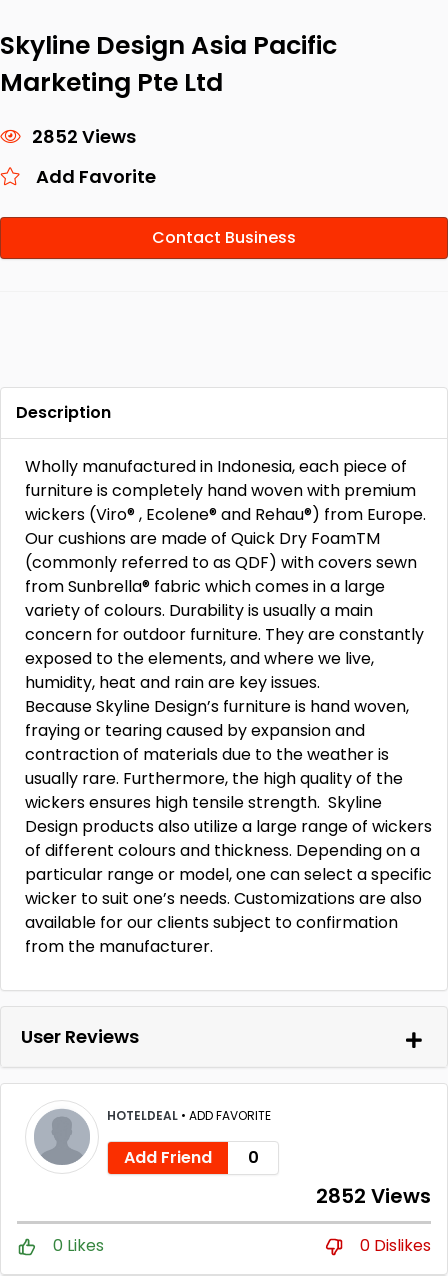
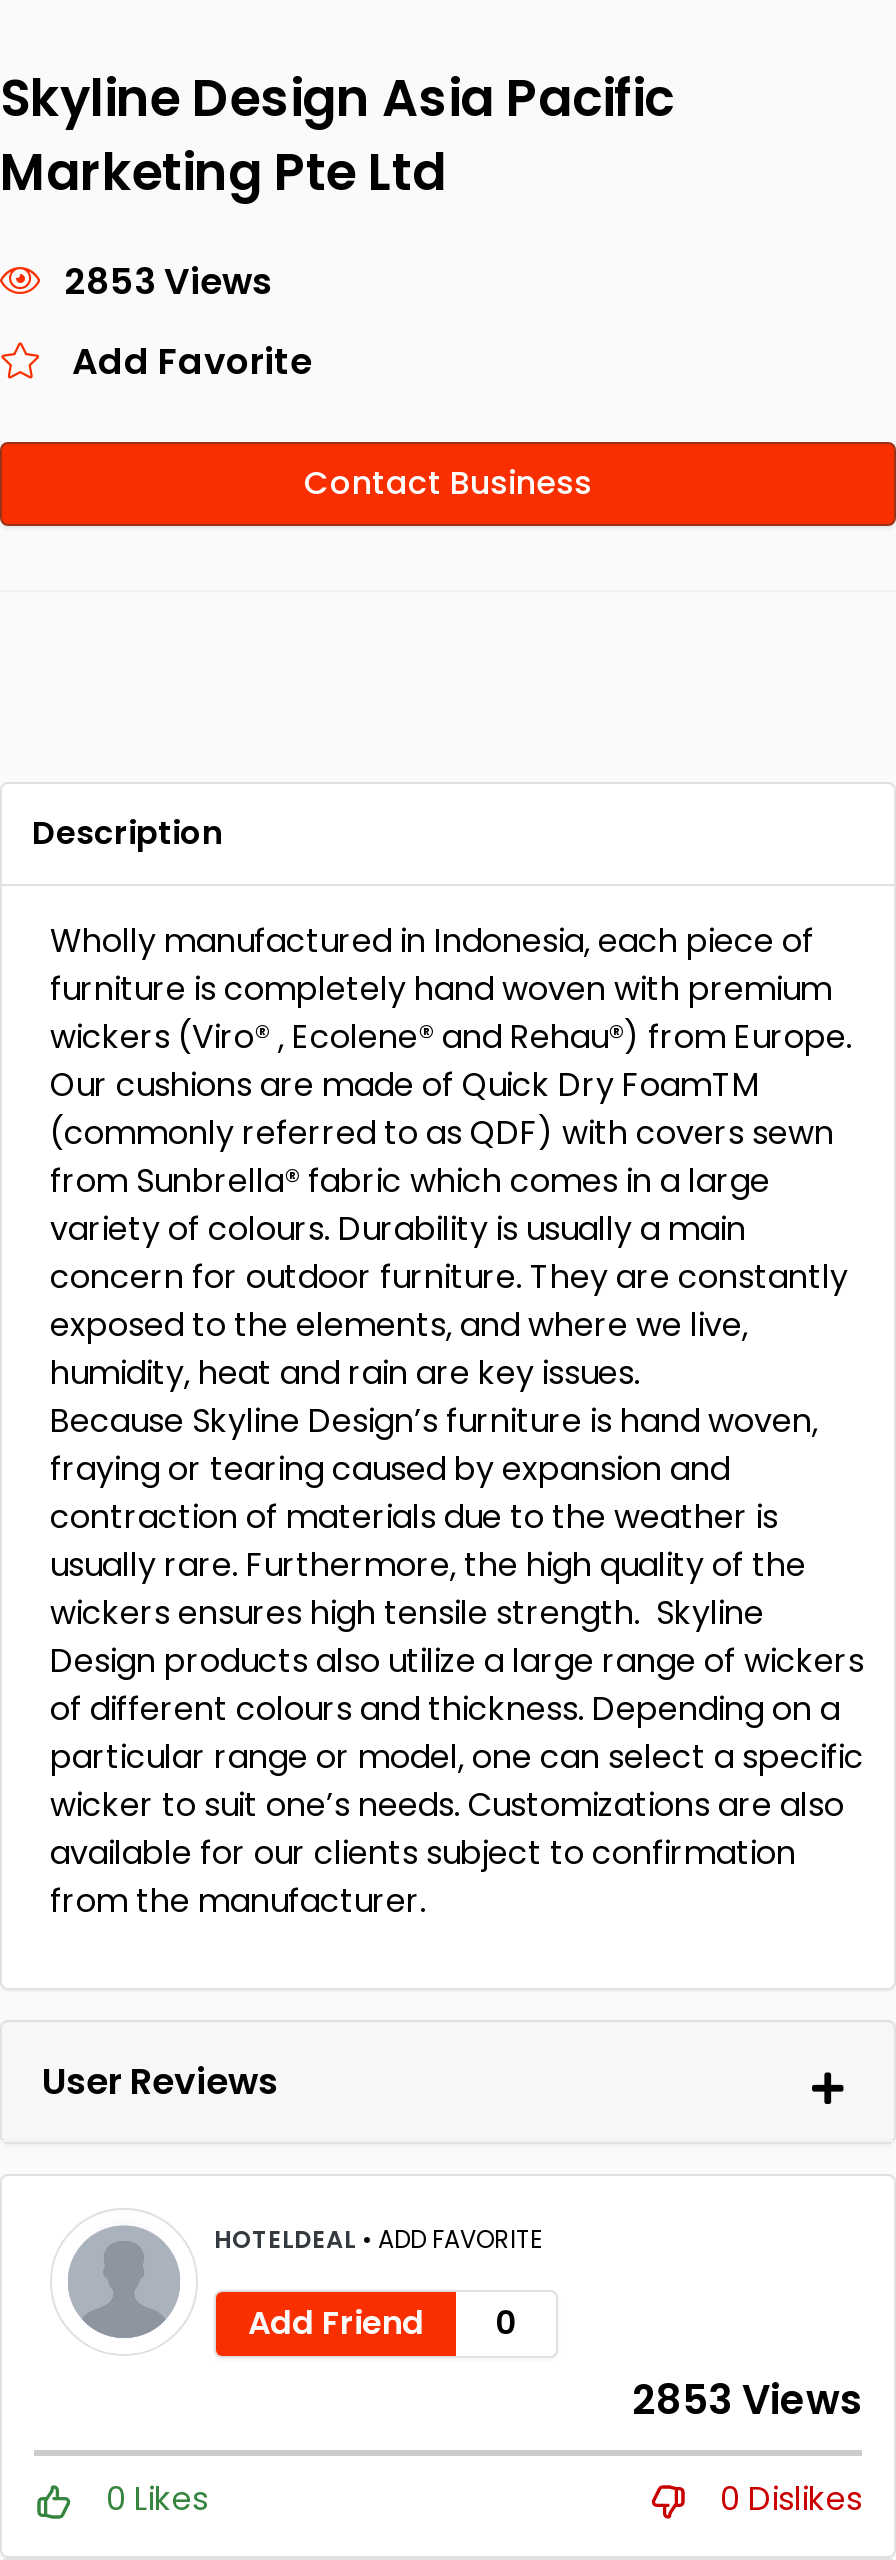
- 2852 Views
+ 2853 Views

- 2852 Views
+ 2853 Views
